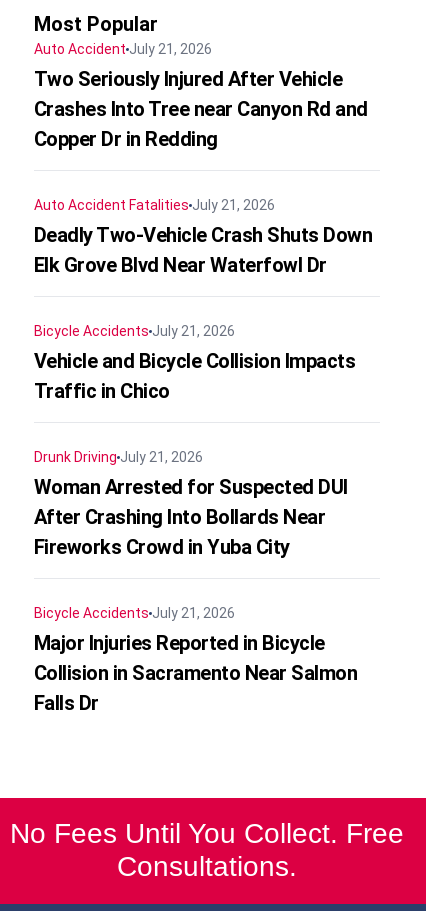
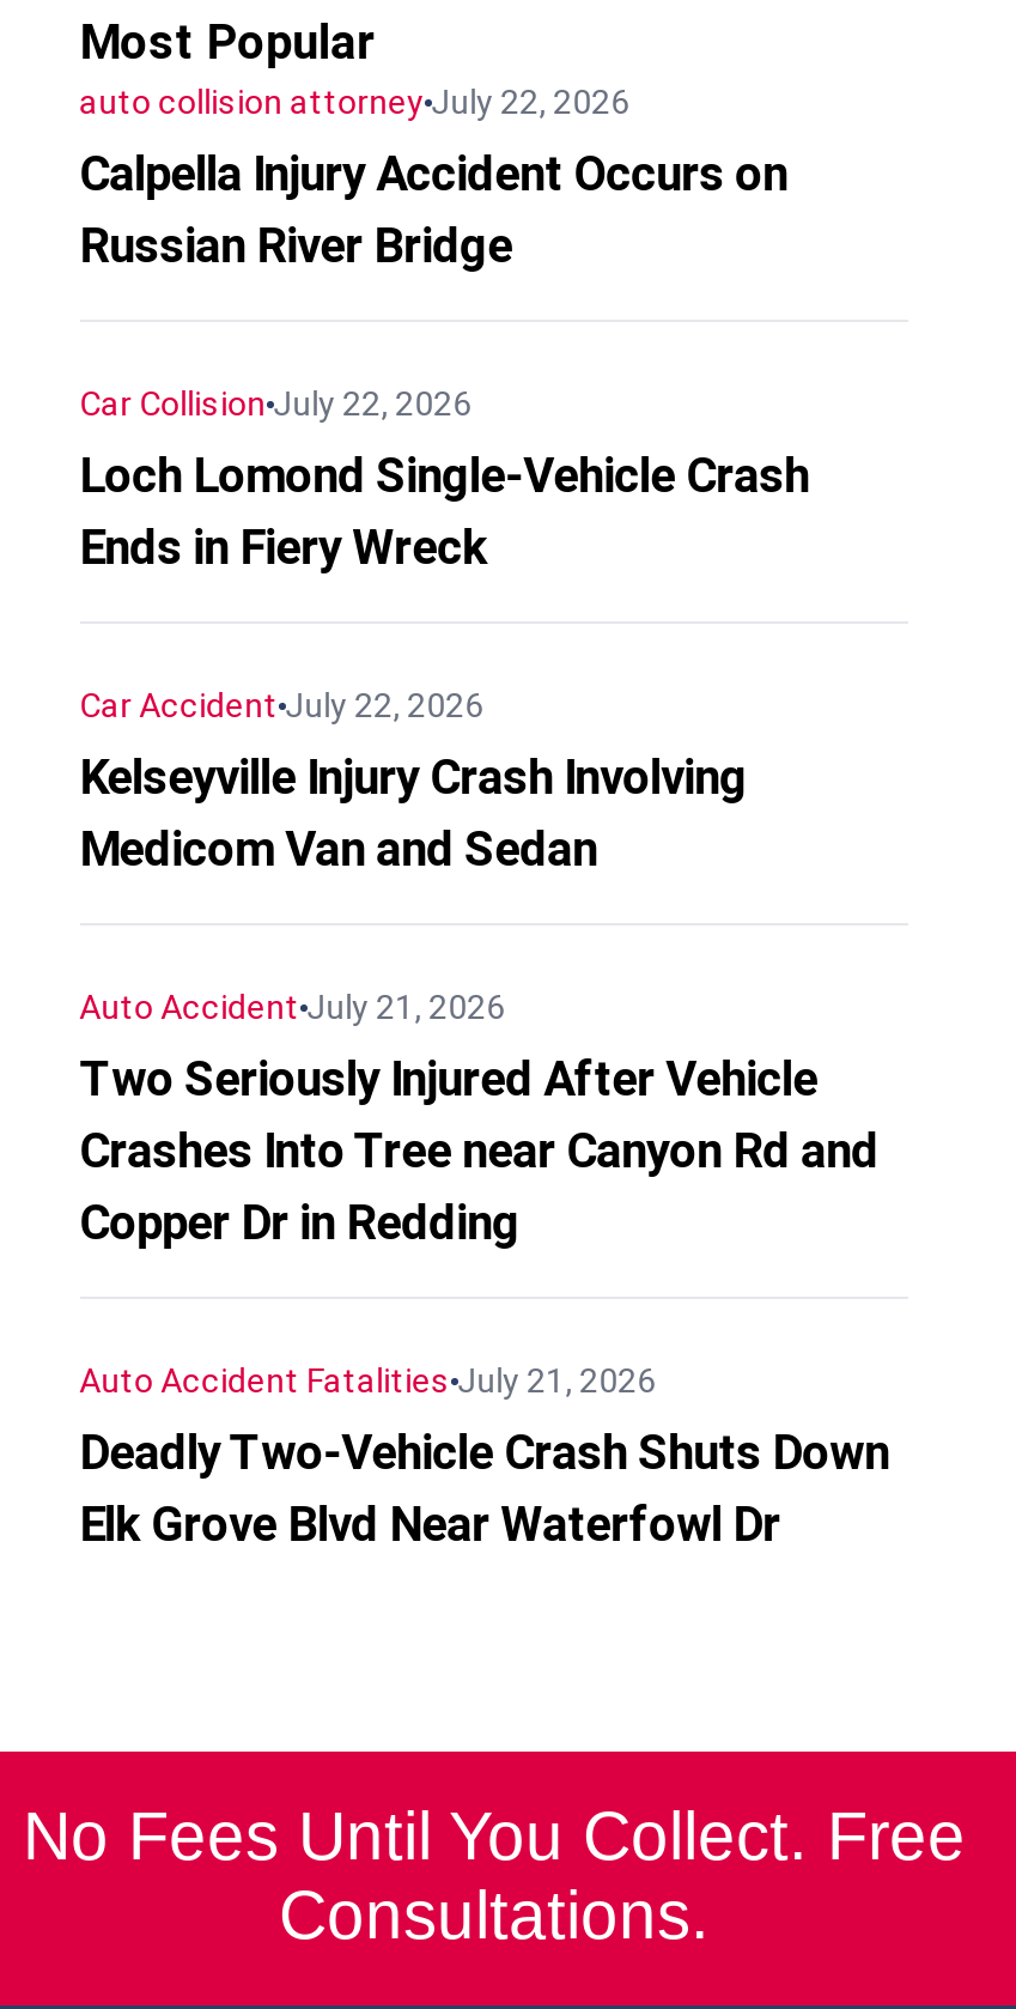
+ auto collision attorney July 22, 2026
+ Calpella Injury Accident Occurs on
+ Russian River Bridge
+ Car Collision July 22, 2026
+ Loch Lomond Single-Vehicle Crash
+ Ends in Fiery Wreck
+ Car Accident July 22, 2026
+ Kelseyville Injury Crash Involving
+ Medicom Van and Sedan

moved down: Auto Accident July 21, 2026 | Two Seriously Injured After Vehicle | Crashes Into Tree near Canyon Rd and | Copper Dr in Redding | Auto Accident Fatalities July 21, 2026 | Deadly Two-Vehicle Crash Shuts Down | Elk Grove Blvd Near Waterfowl Dr

- Bicycle Accidents July 21, 2026
- Vehicle and Bicycle Collision Impacts
- Traffic in Chico
- Drunk Driving July 21, 2026
- Woman Arrested for Suspected DUI
- After Crashing Into Bollards Near
- Fireworks Crowd in Yuba City
- Bicycle Accidents July 21, 2026
- Major Injuries Reported in Bicycle
- Collision in Sacramento Near Salmon
- Falls Dr
